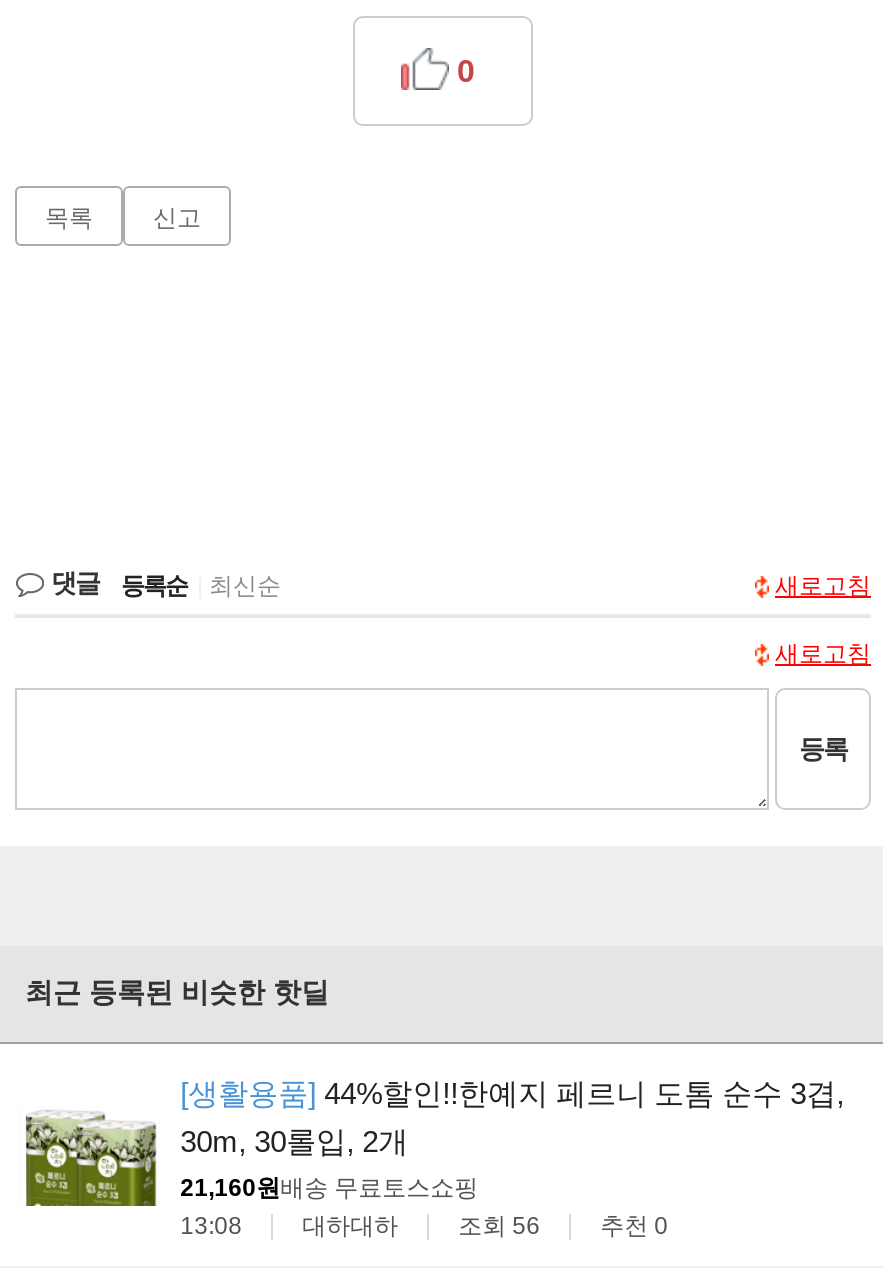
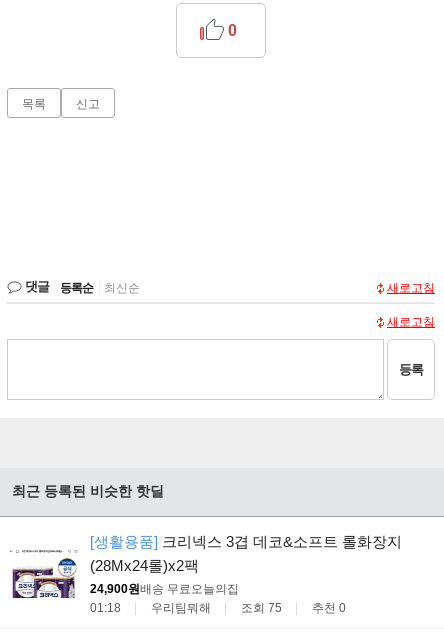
- [image]
- [생활용품] 44%할인!!한예지 페르니 도톰 순수 3겹,
- 30m, 30롤입, 2개
+ [image]
+ [생활용품] 크리넥스 3겹 데코&소프트 롤화장지
+ (28Mx24롤)x2팩

- 21,160원배송 무료토스쇼핑
- 13:08
- 대하대하
- 조회 56
+ 24,900원배송 무료오늘의집
+ 01:18
+ 우리팀뭐해
+ 조회 75
